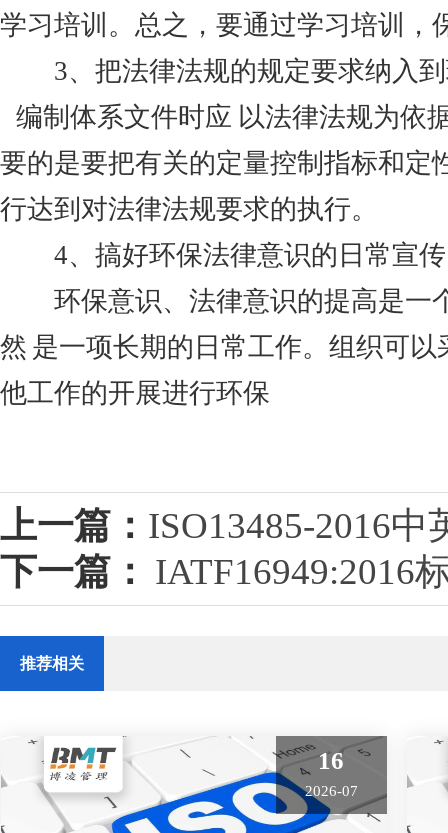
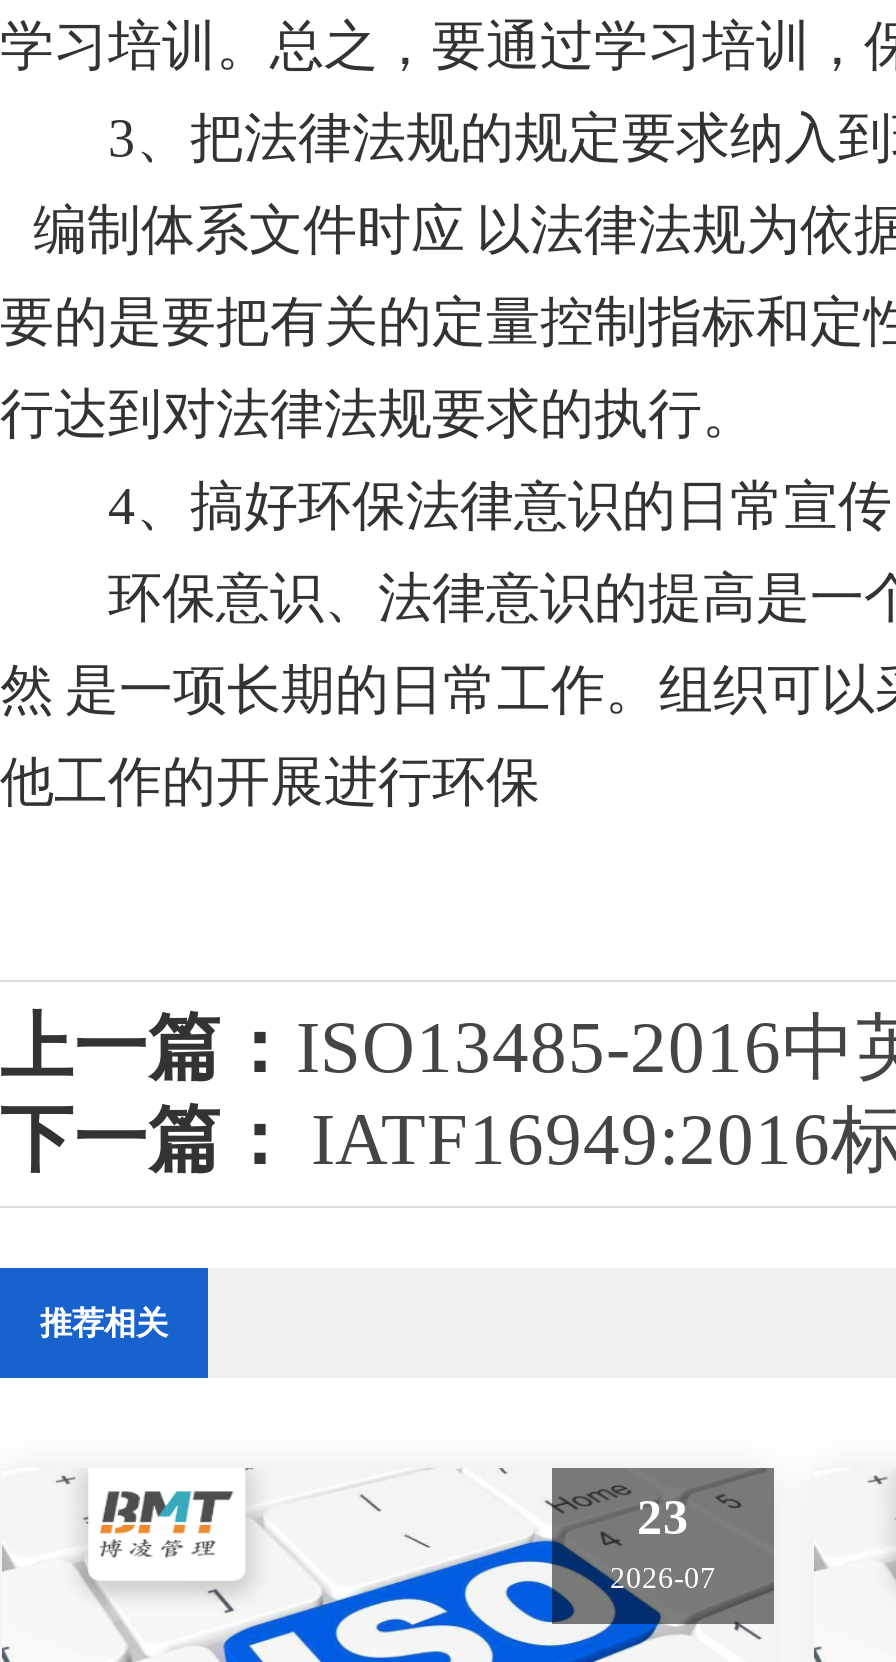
- 16
+ 23
